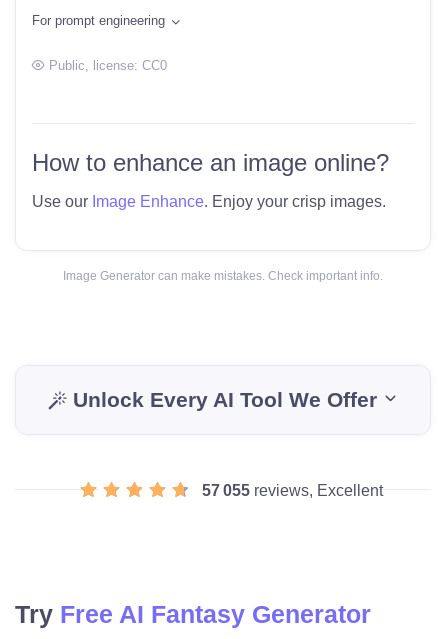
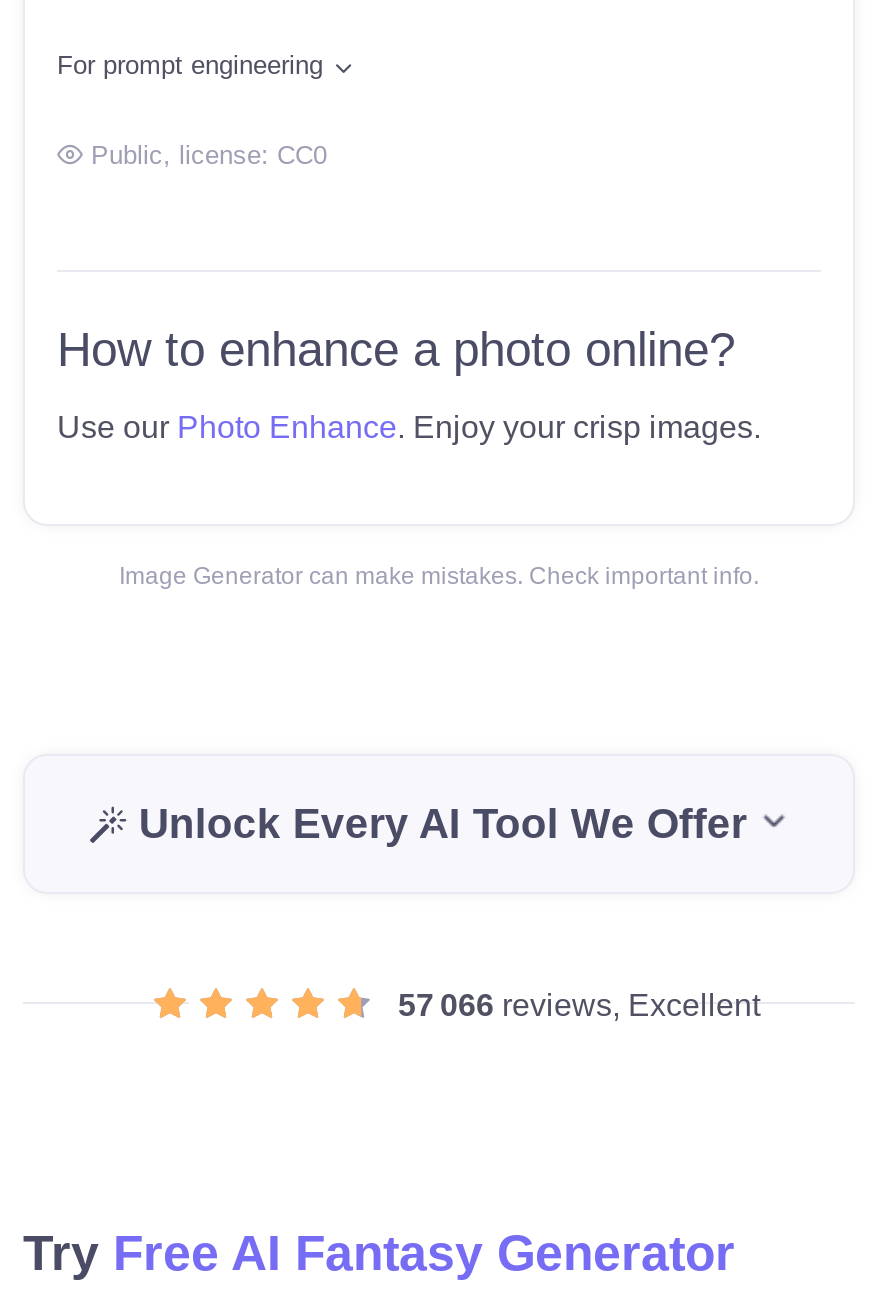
- How to enhance an image online?
+ How to enhance a photo online?

- Use our Image Enhance. Enjoy your crisp images.
+ Use our Photo Enhance. Enjoy your crisp images.

- 57 055 reviews, Excellent
+ 57 066 reviews, Excellent
